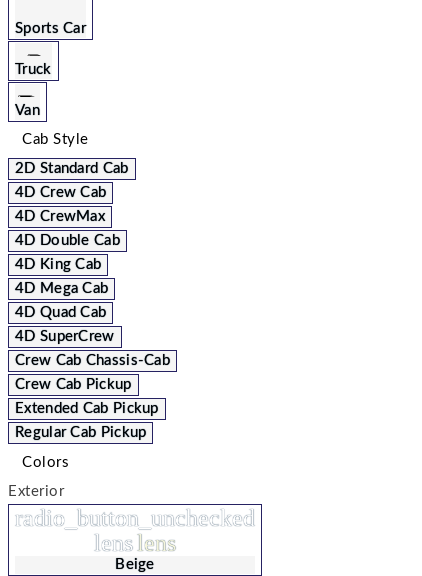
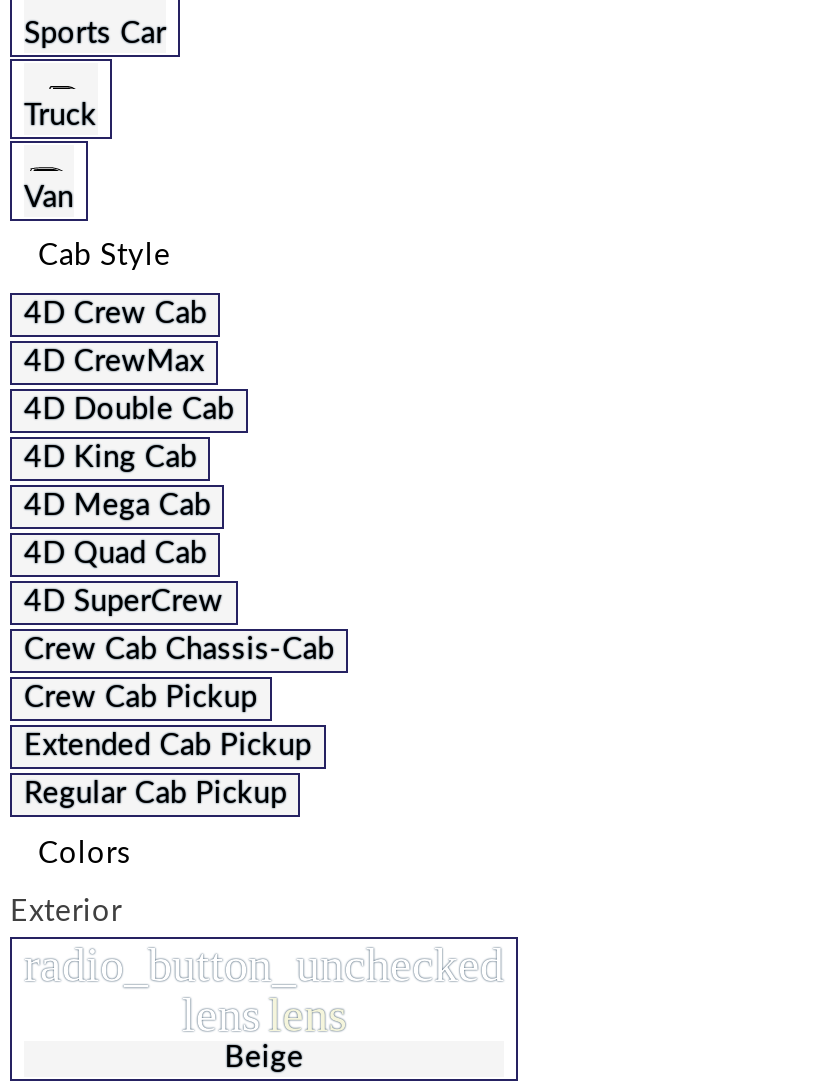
- 2D Standard Cab
